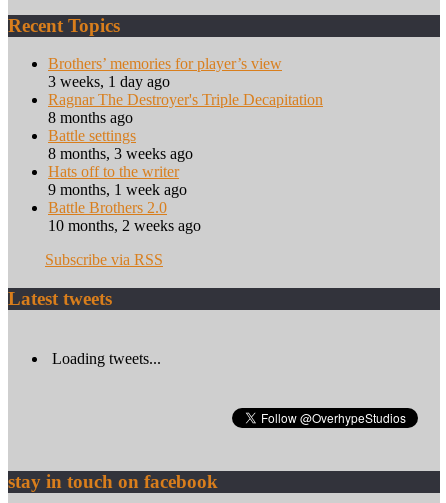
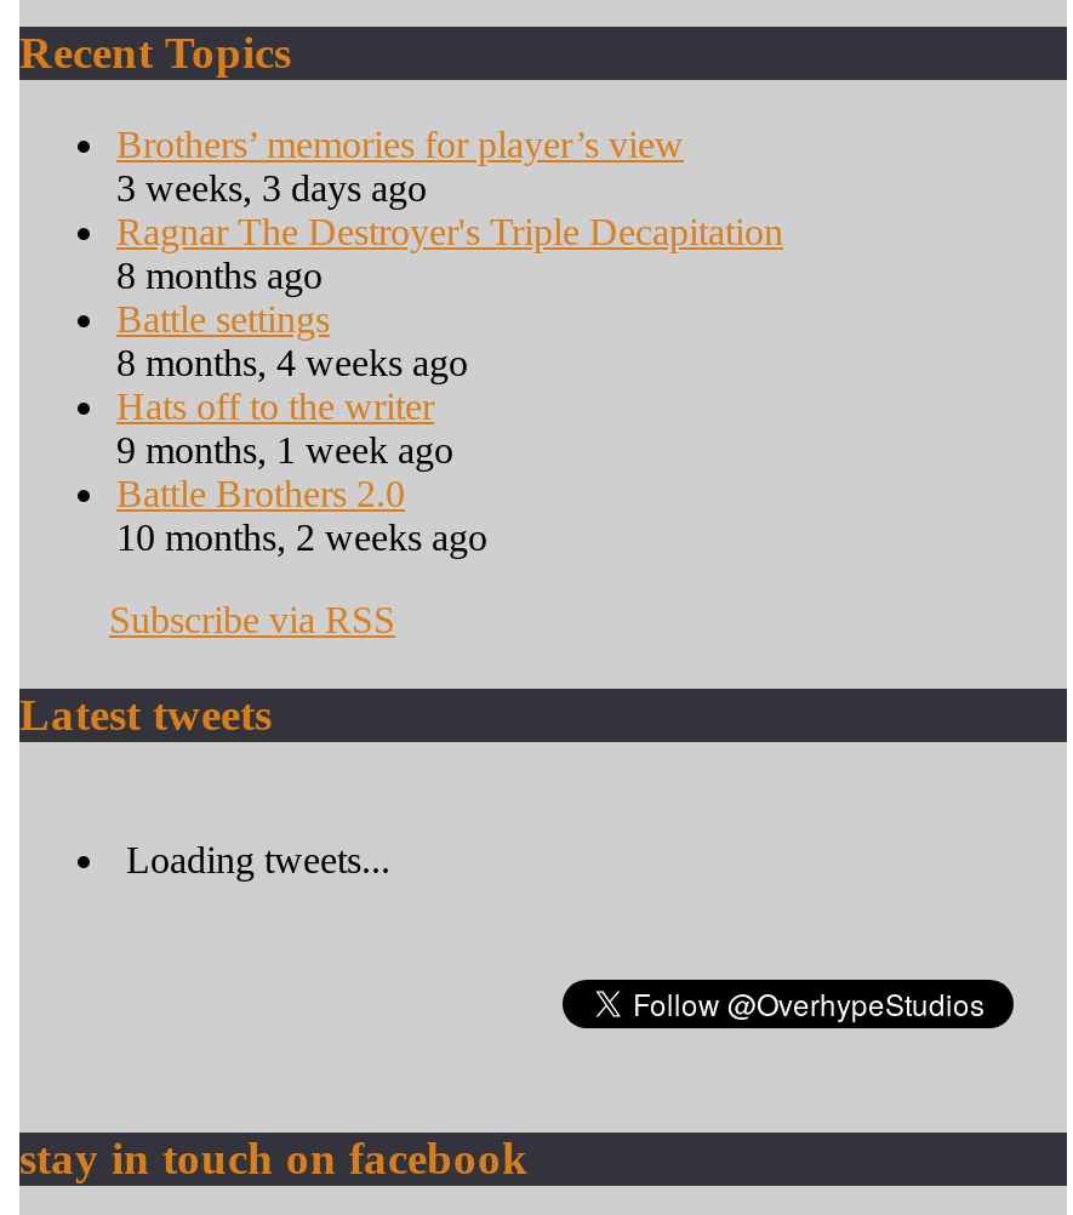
- 3 weeks, 1 day ago
+ 3 weeks, 3 days ago

- 8 months, 3 weeks ago
+ 8 months, 4 weeks ago
